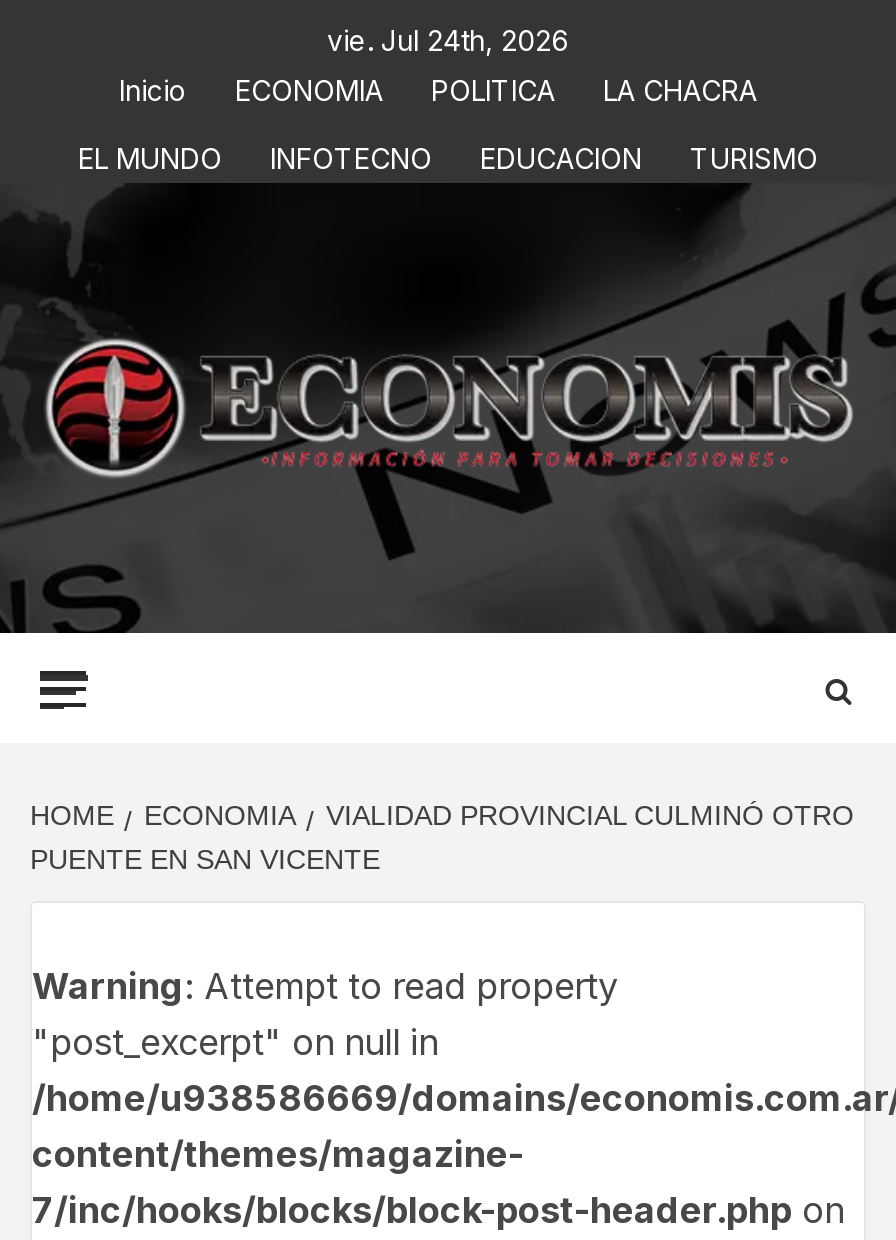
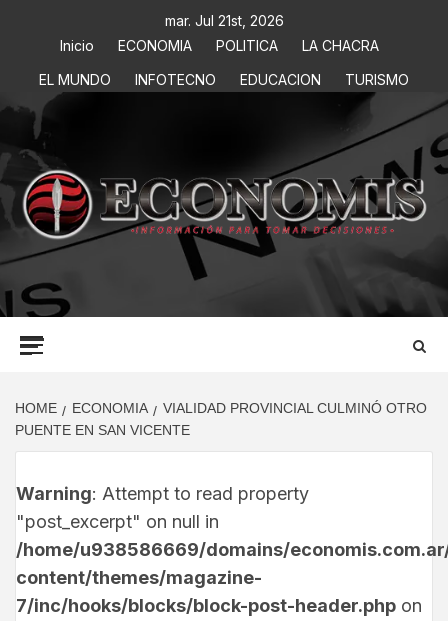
- vie. Jul 24th, 2026
+ mar. Jul 21st, 2026
